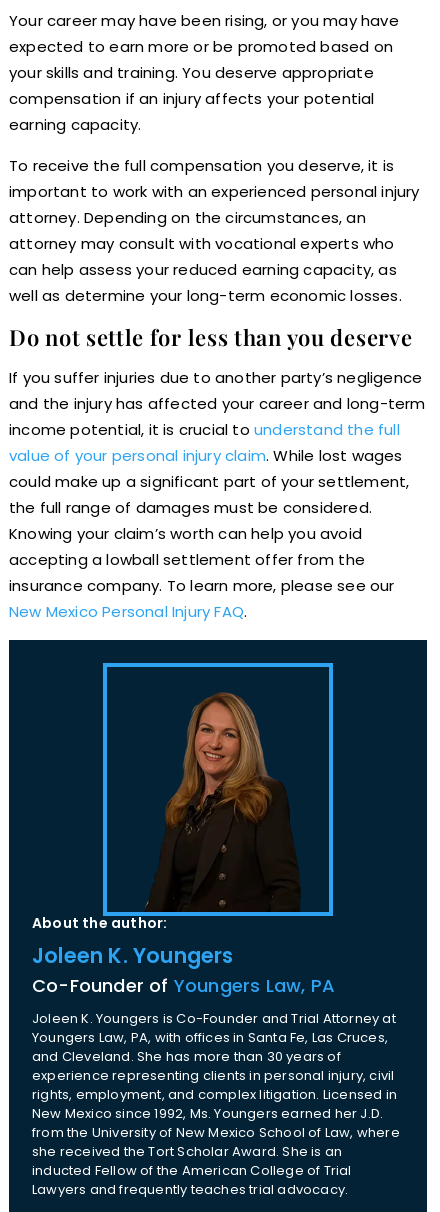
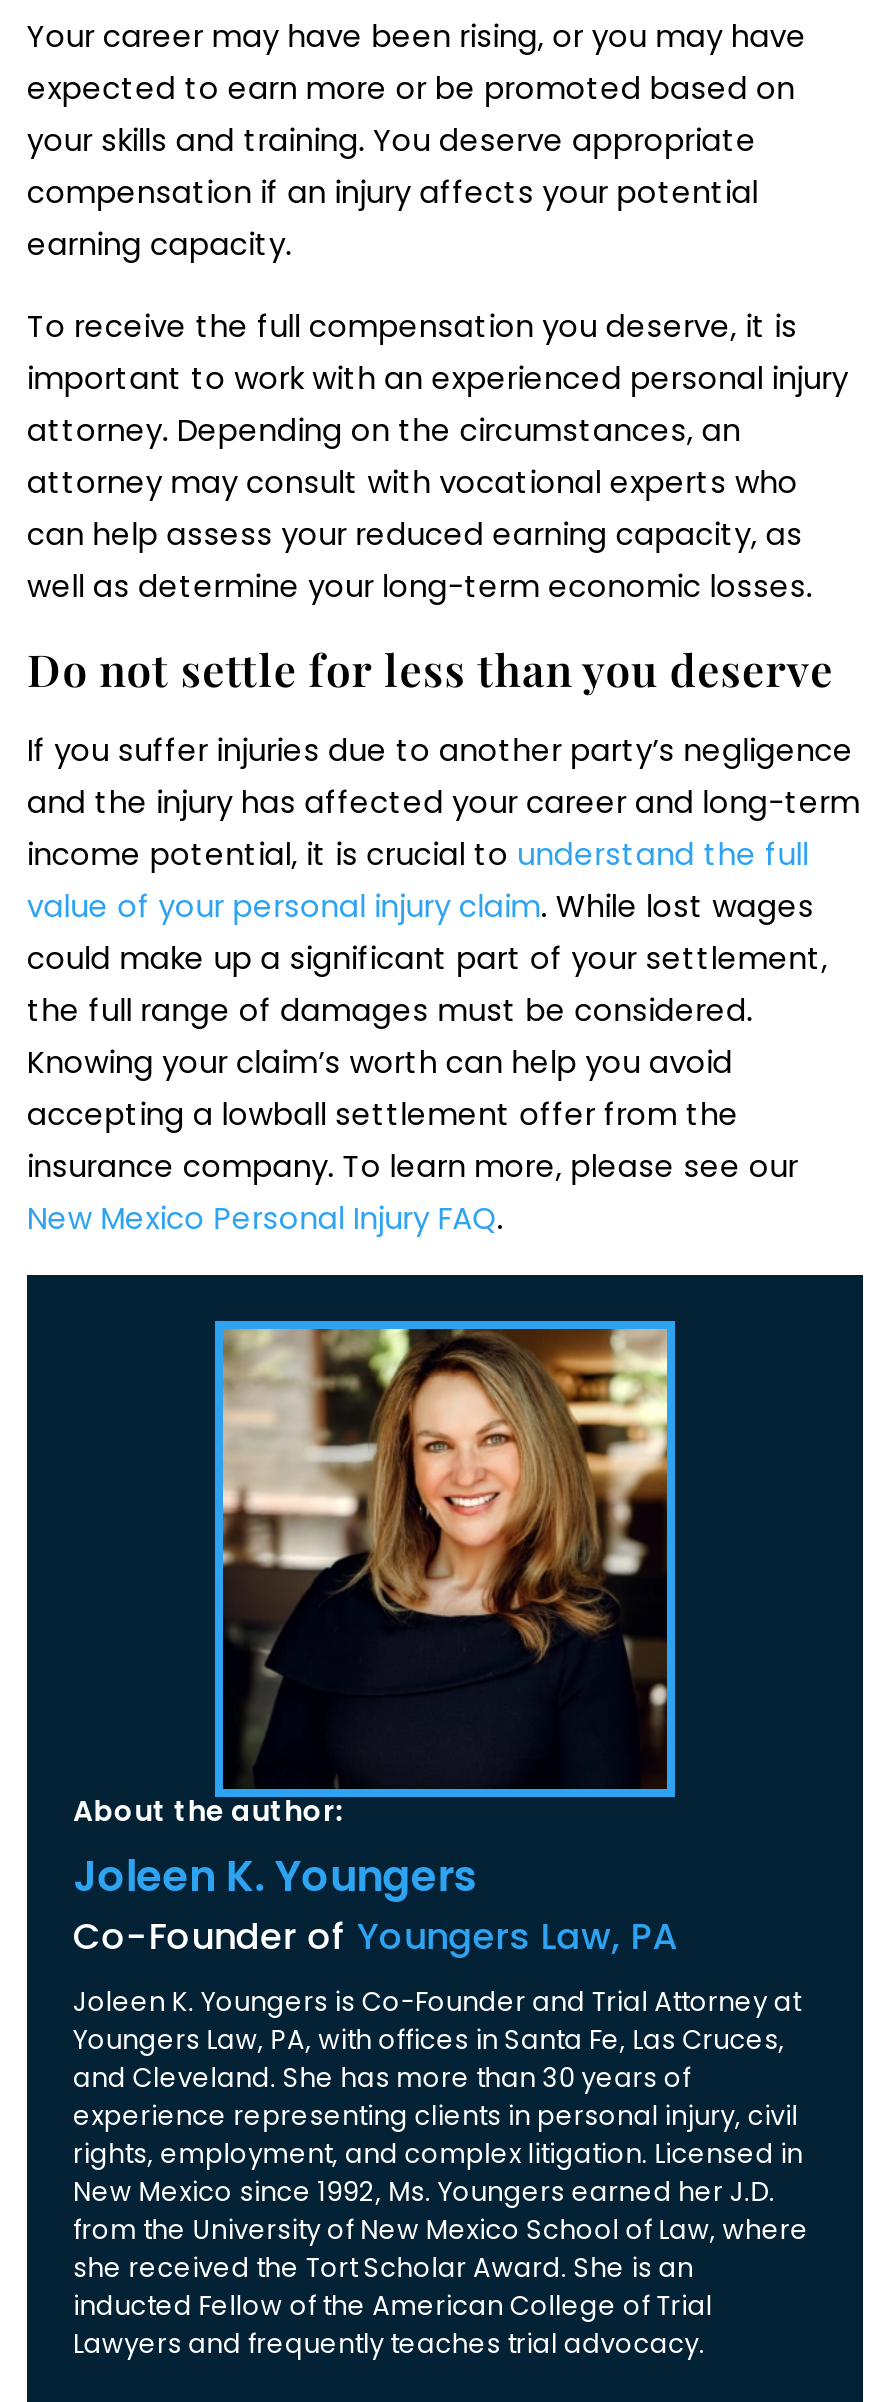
- [image]
+ [image]
